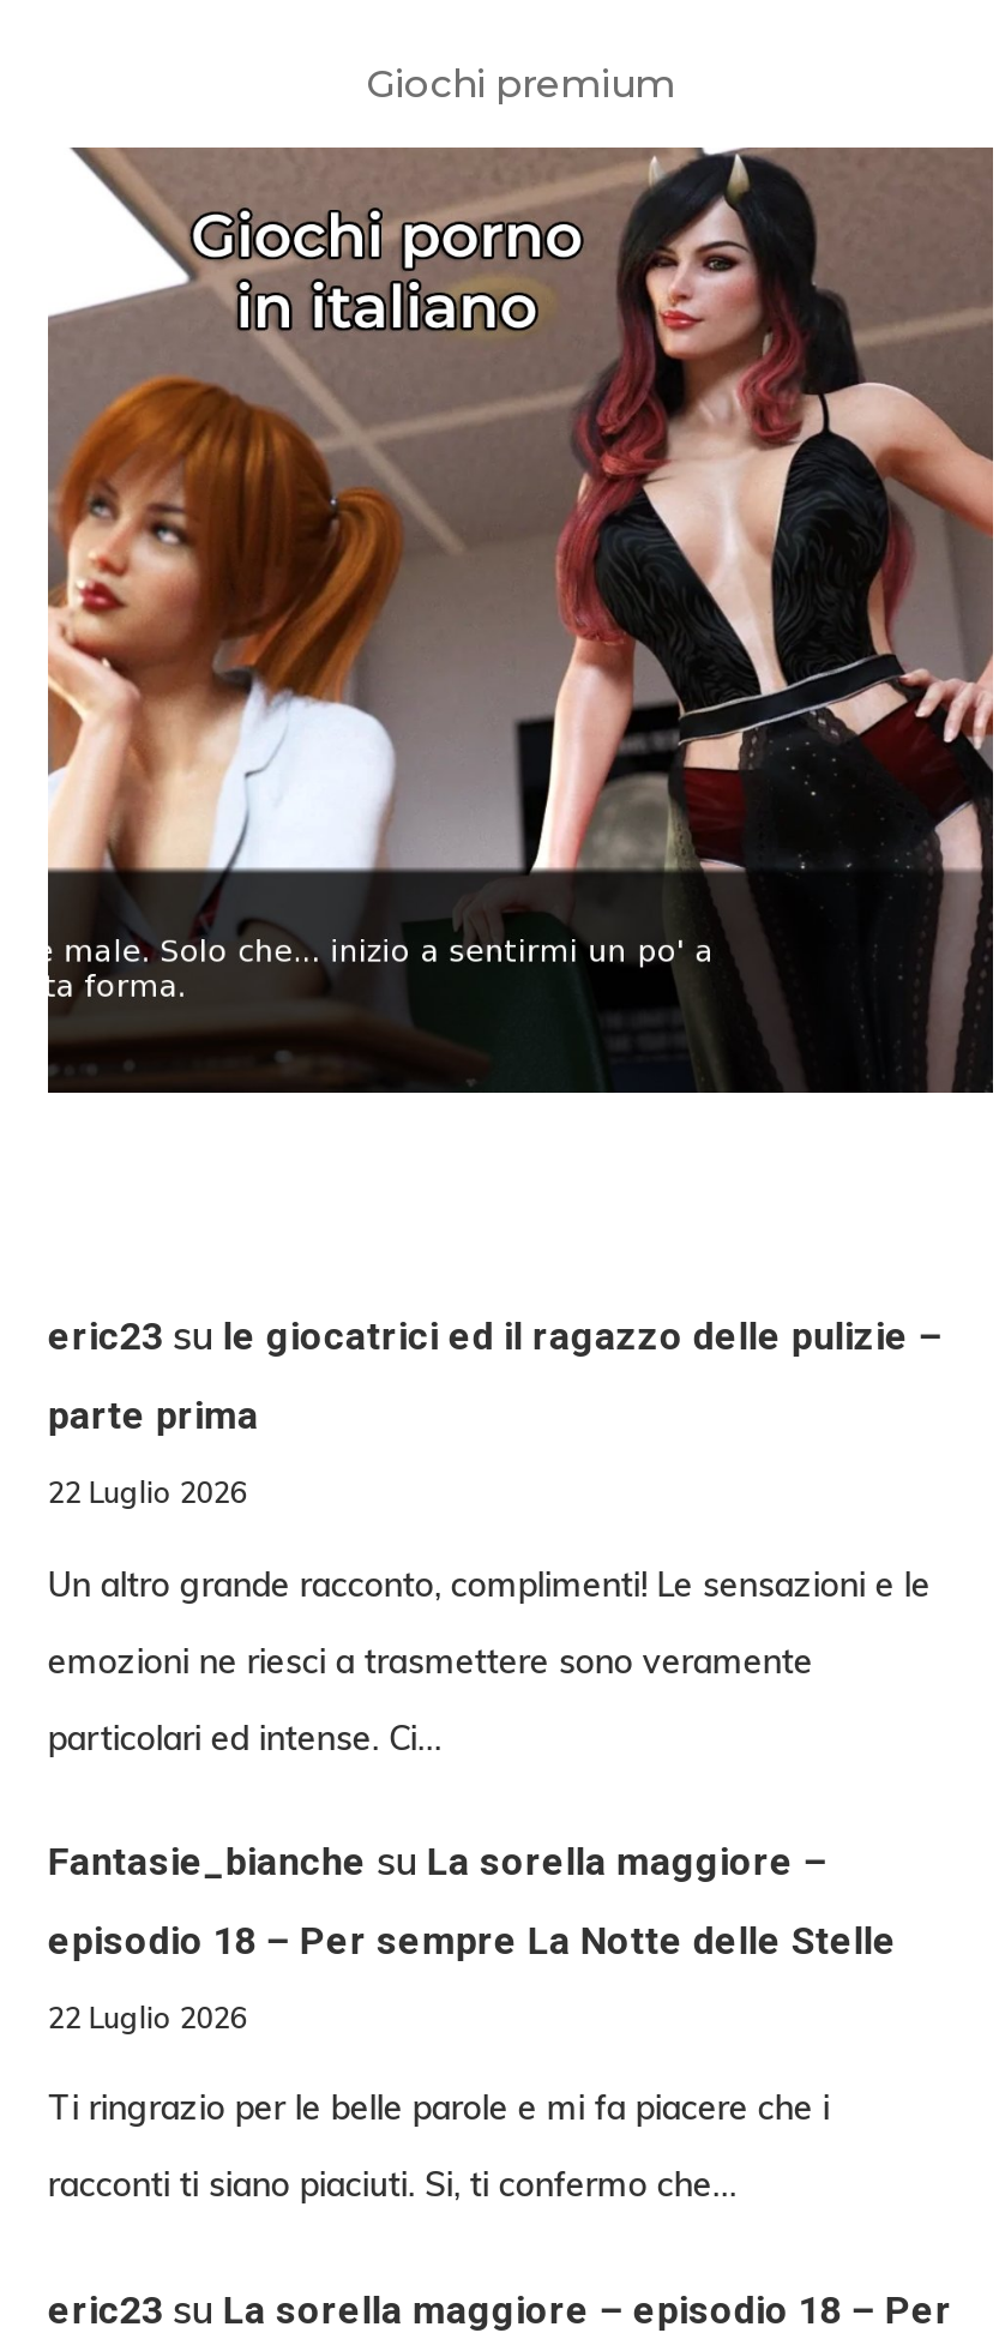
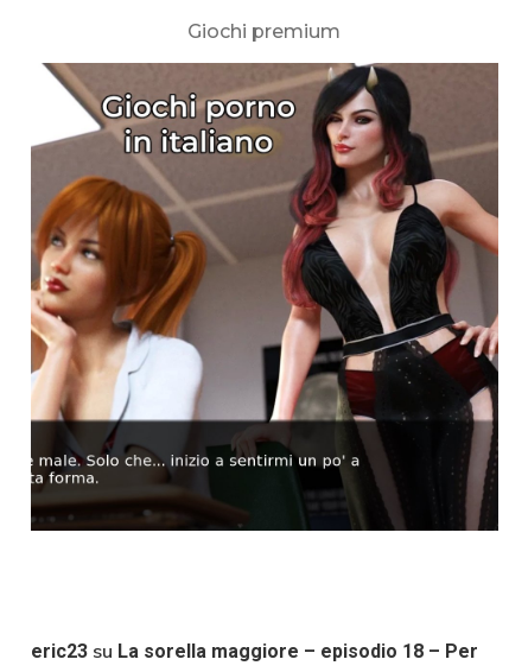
- eric23 su le giocatrici ed il ragazzo delle pulizie –
- parte prima
- 22 Luglio 2026
- Un altro grande racconto, complimenti! Le sensazioni e le
- emozioni ne riesci a trasmettere sono veramente
- particolari ed intense. Ci…
- Fantasie_bianche su La sorella maggiore –
- episodio 18 – Per sempre La Notte delle Stelle
- 22 Luglio 2026
- Ti ringrazio per le belle parole e mi fa piacere che i
- racconti ti siano piaciuti. Si, ti confermo che…
